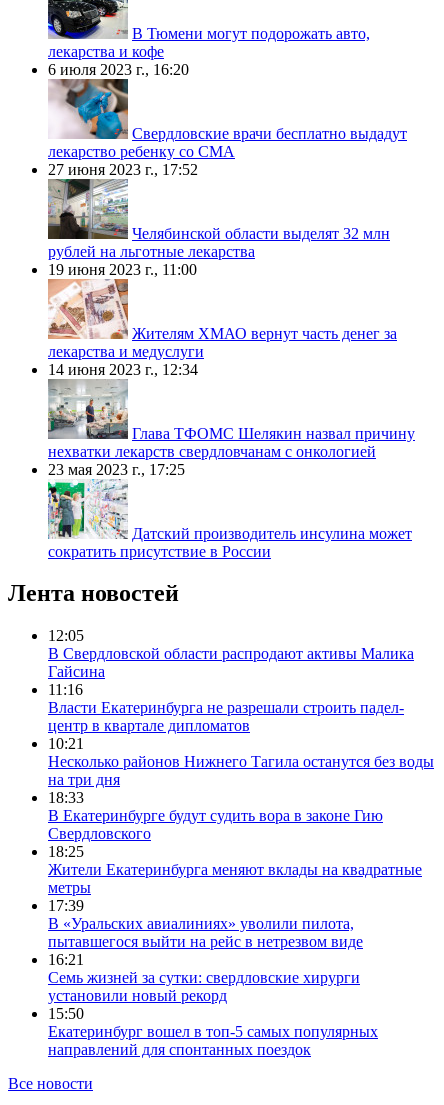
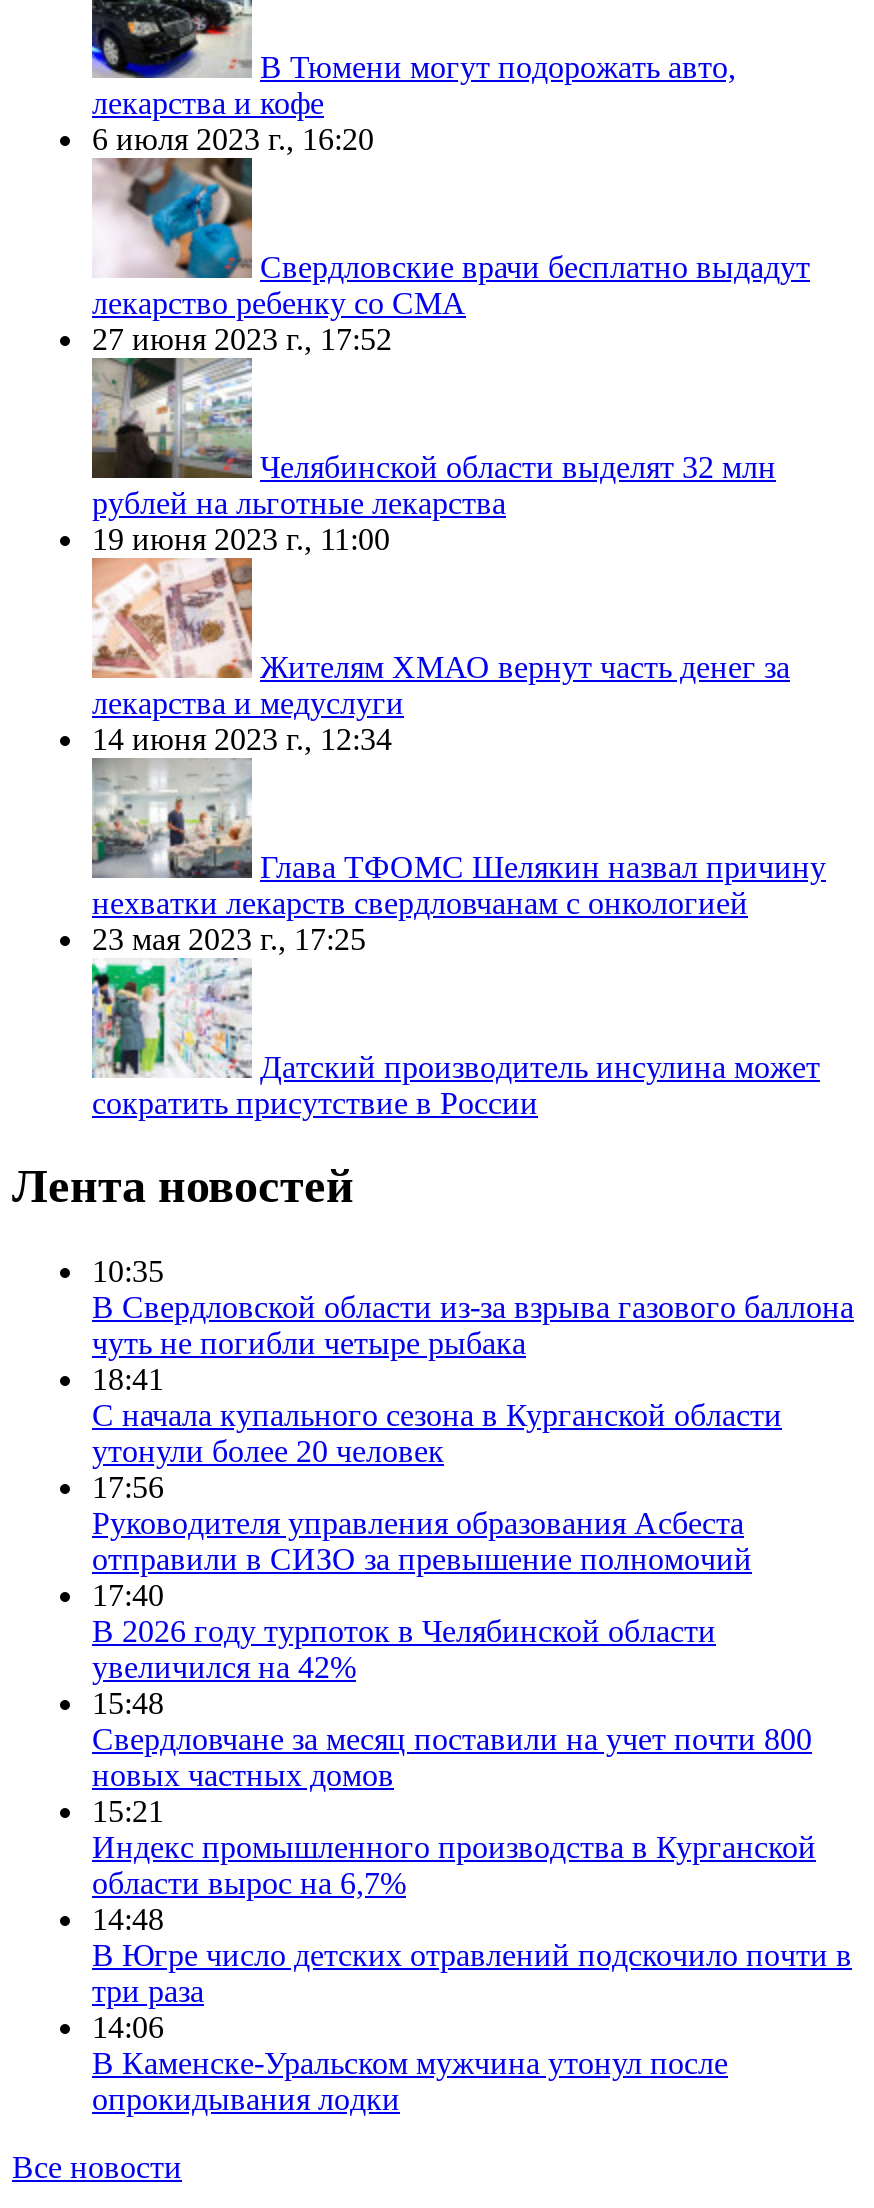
- 12:05
- В Свердловской области распродают активы Малика
- Гайсина
- 11:16
- Власти Екатеринбурга не разрешали строить падел-
- центр в квартале дипломатов
- 10:21
- Несколько районов Нижнего Тагила останутся без воды
- на три дня
- 18:33
- В Екатеринбурге будут судить вора в законе Гию
- Свердловского
- 18:25
- Жители Екатеринбурга меняют вклады на квадратные
- метры
- 17:39
- В «Уральских авиалиниях» уволили пилота,
- пытавшегося выйти на рейс в нетрезвом виде
- 16:21
- Семь жизней за сутки: свердловские хирурги
- установили новый рекорд
- 15:50
- Екатеринбург вошел в топ-5 самых популярных
- направлений для спонтанных поездок
+ 10:35
+ В Свердловской области из-за взрыва газового баллона
+ чуть не погибли четыре рыбака
+ 18:41
+ С начала купального сезона в Курганской области
+ утонули более 20 человек
+ 17:56
+ Руководителя управления образования Асбеста
+ отправили в СИЗО за превышение полномочий
+ 17:40
+ В 2026 году турпоток в Челябинской области
+ увеличился на 42%
+ 15:48
+ Свердловчане за месяц поставили на учет почти 800
+ новых частных домов
+ 15:21
+ Индекс промышленного производства в Курганской
+ области вырос на 6,7%
+ 14:48
+ В Югре число детских отравлений подскочило почти в
+ три раза
+ 14:06
+ В Каменске-Уральском мужчина утонул после
+ опрокидывания лодки
